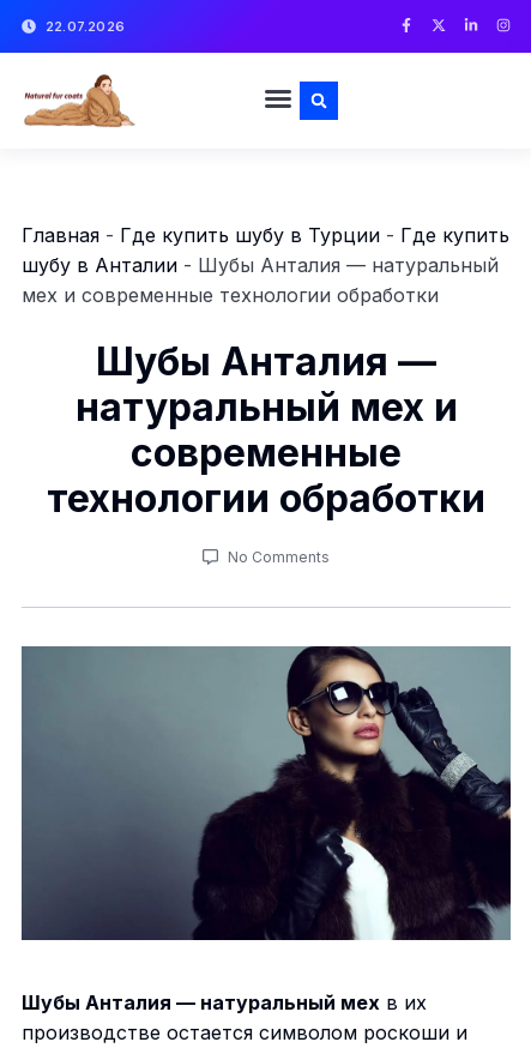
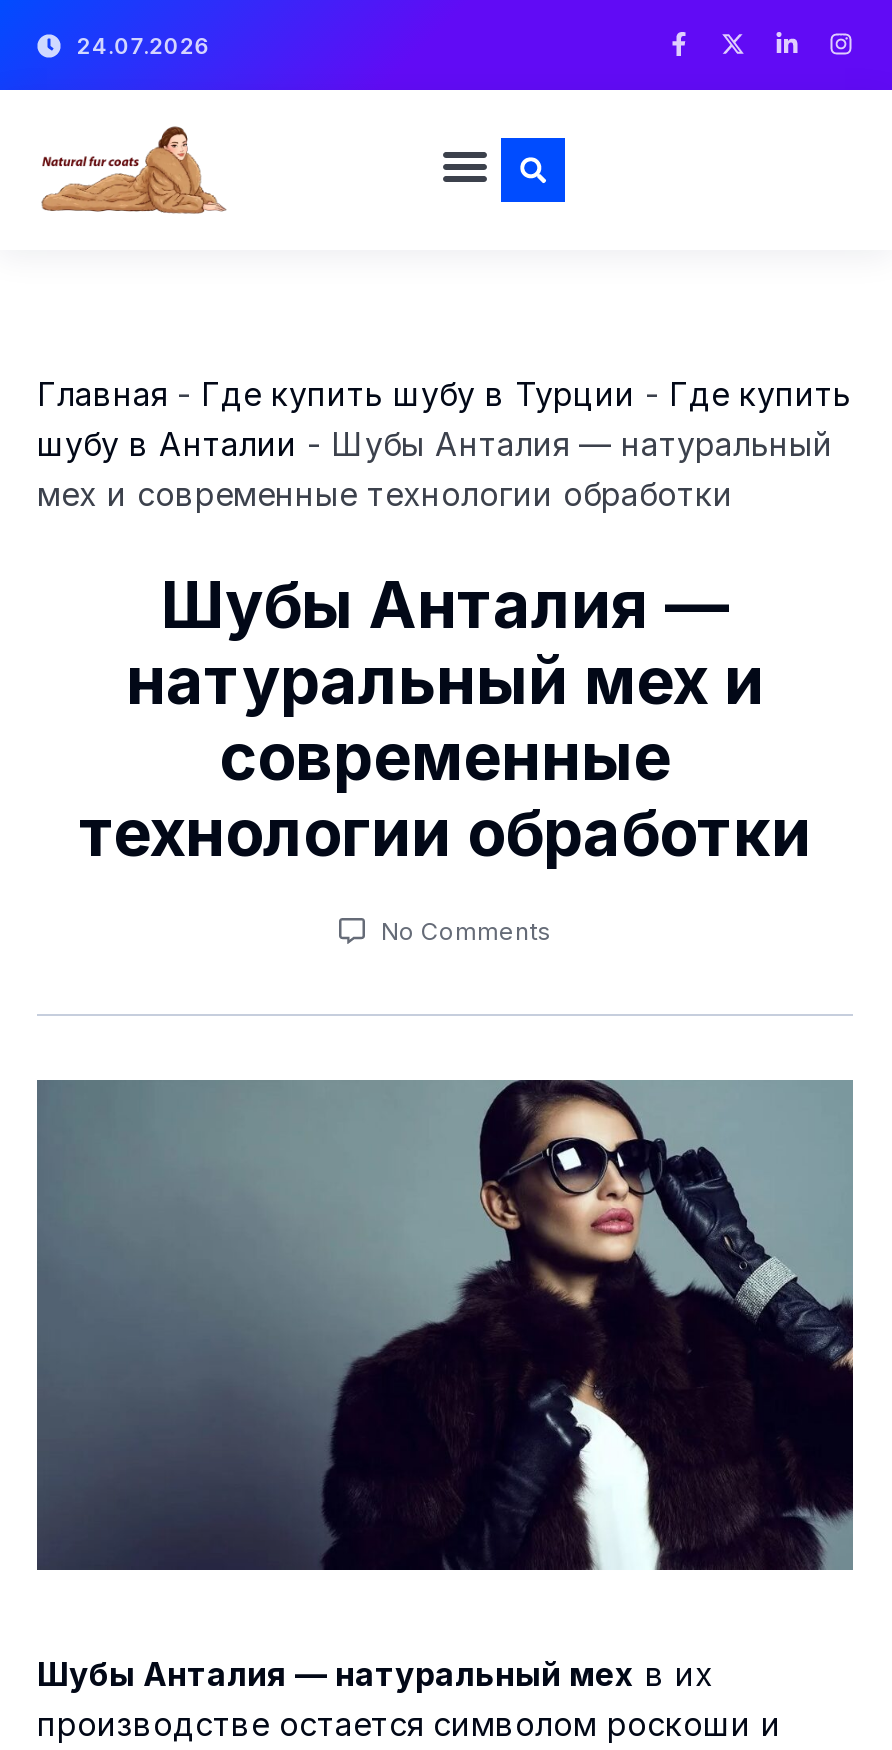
- 22.07.2026
+ 24.07.2026
